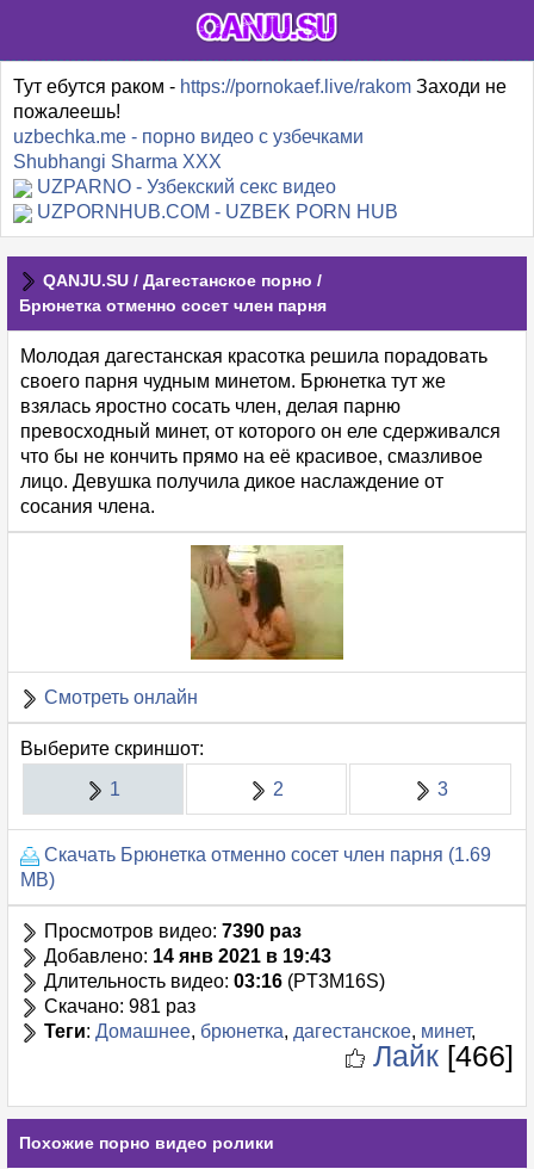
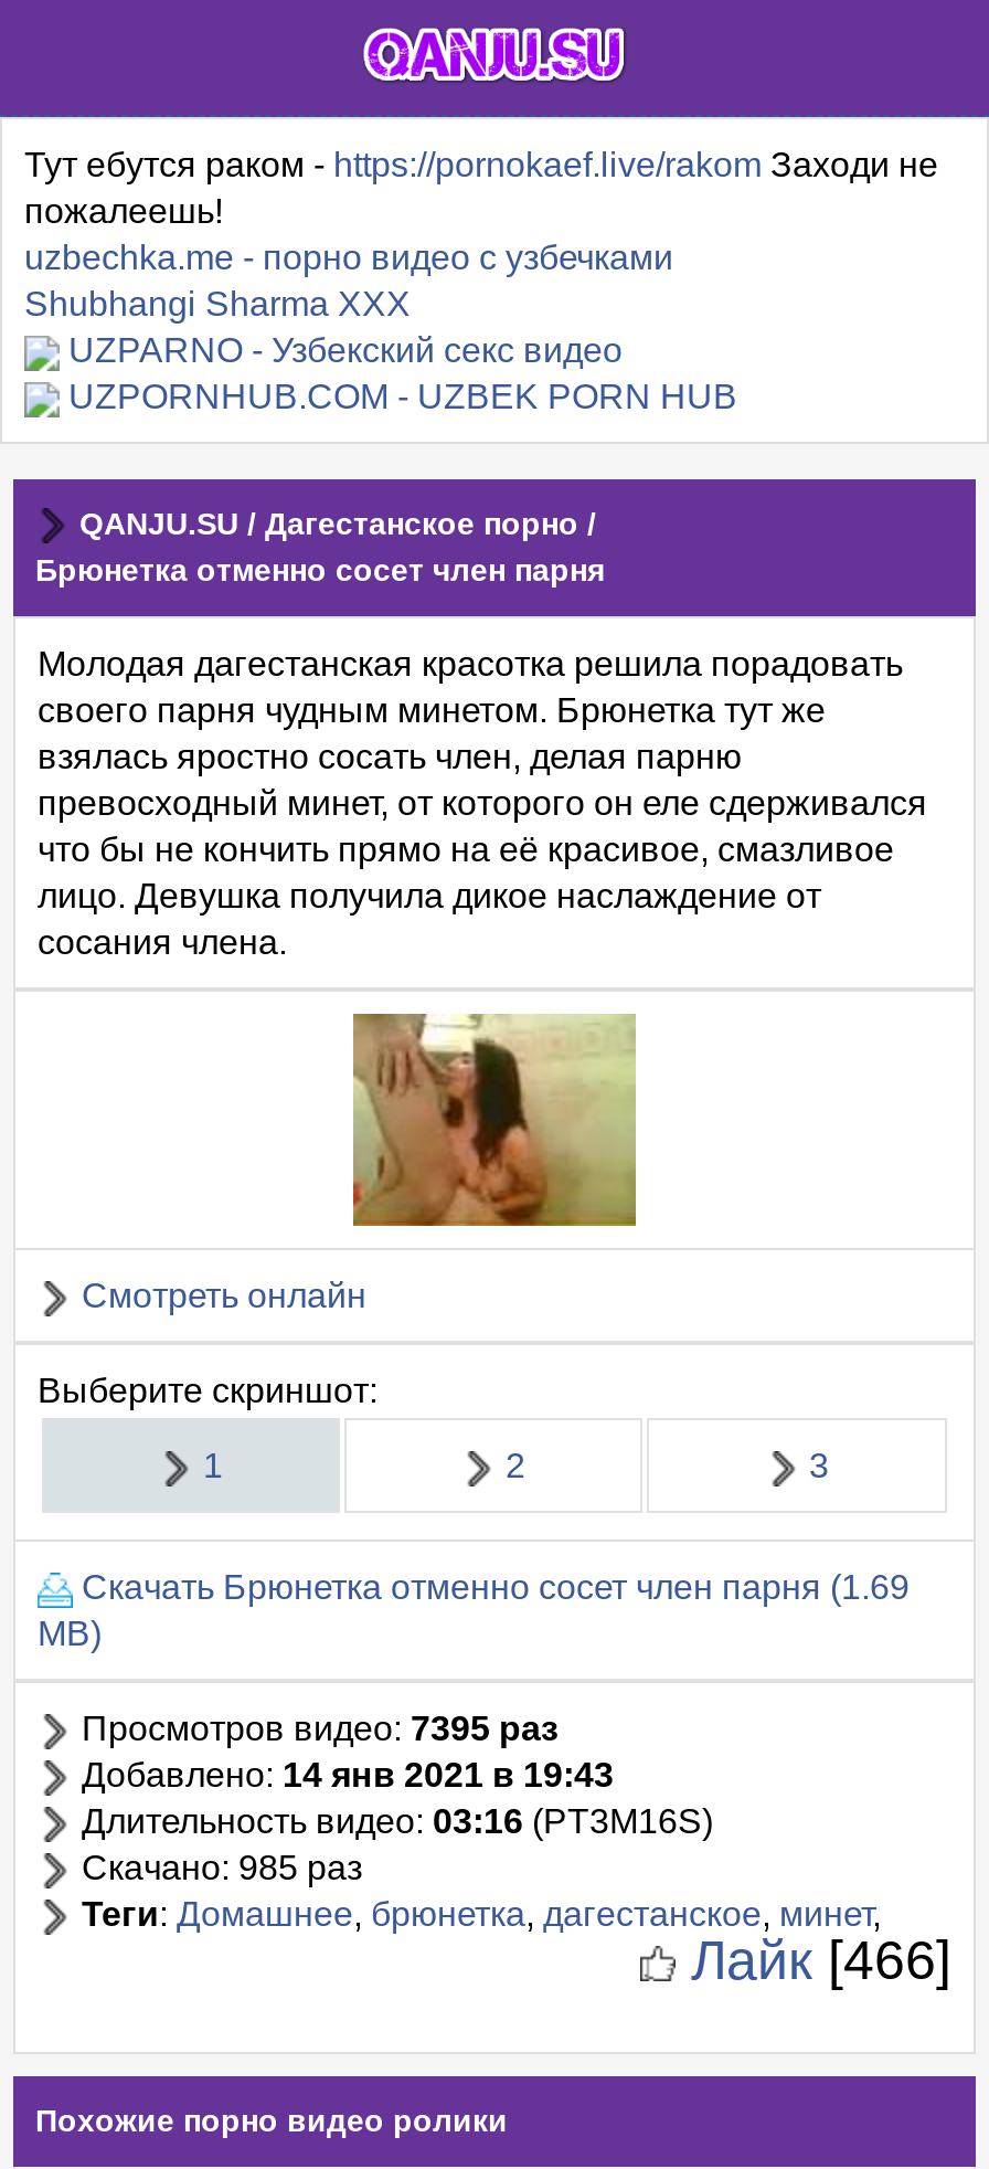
- Просмотров видео: 7390 раз
+ Просмотров видео: 7395 раз

- Скачано: 981 раз
+ Скачано: 985 раз
